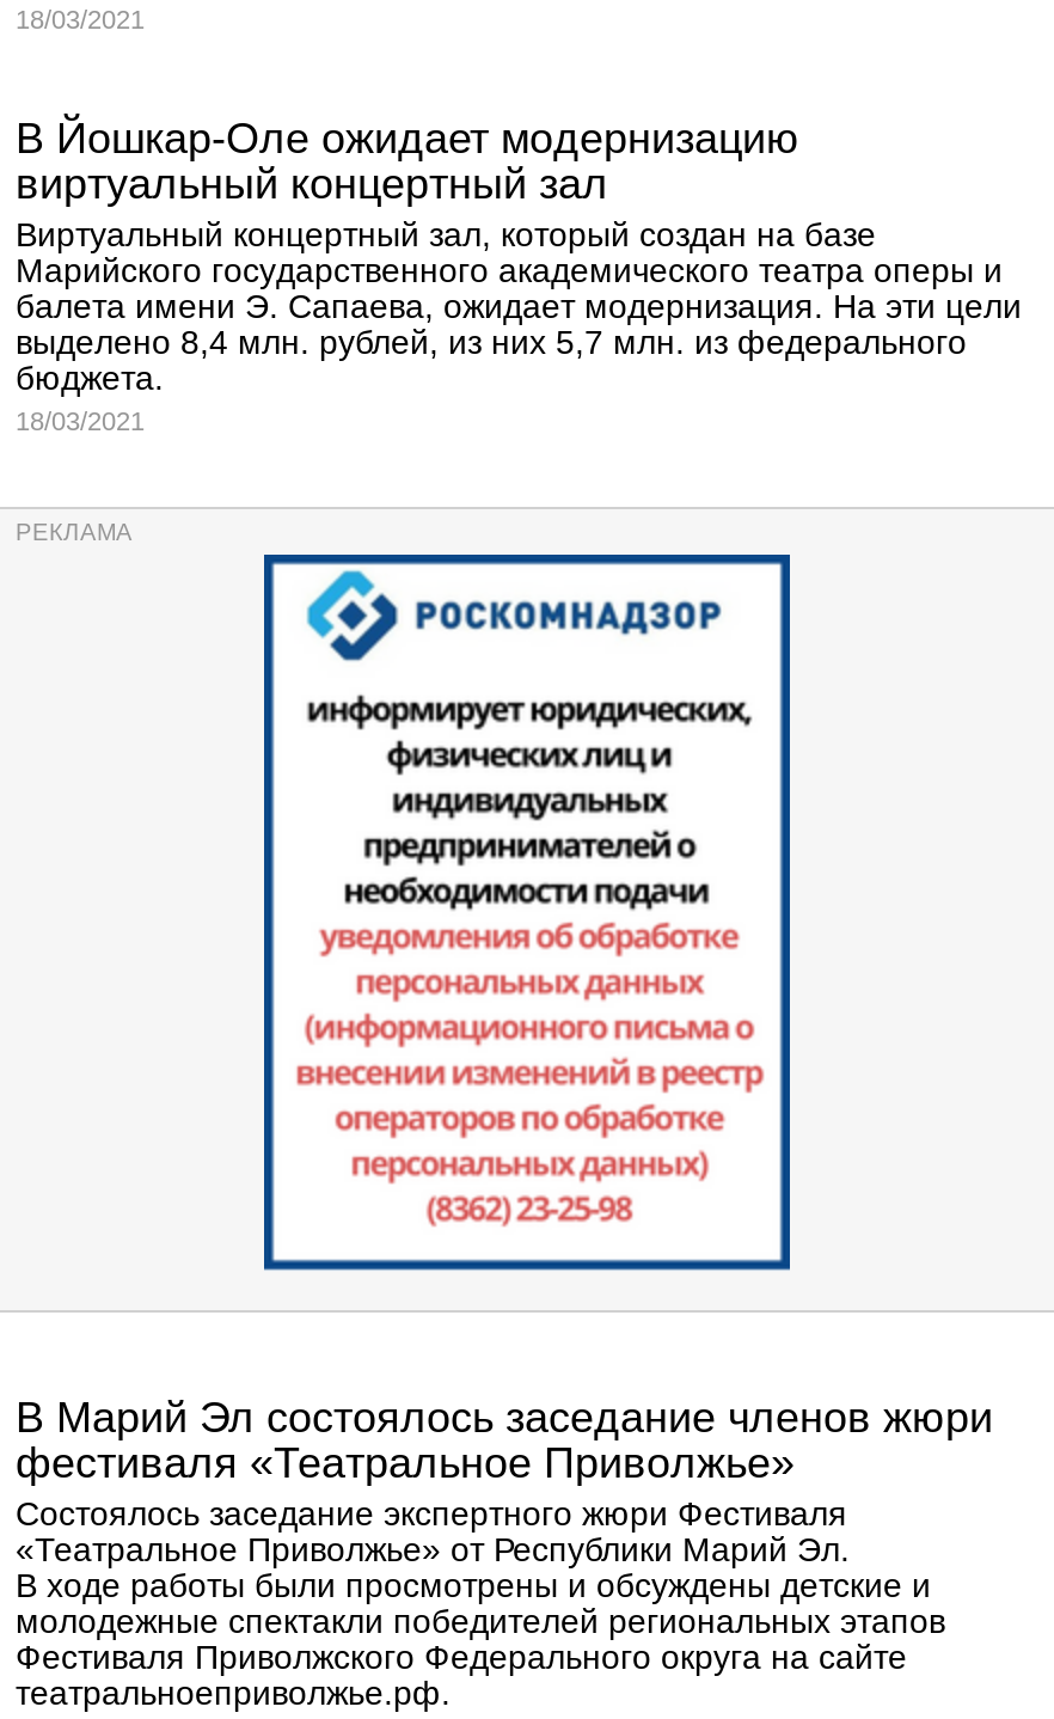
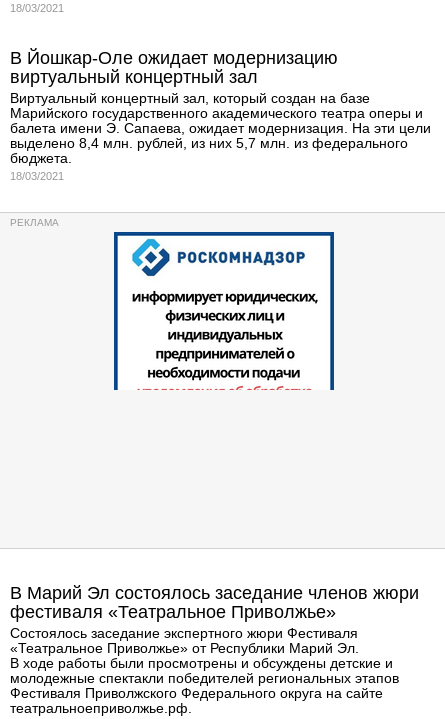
- [image]
